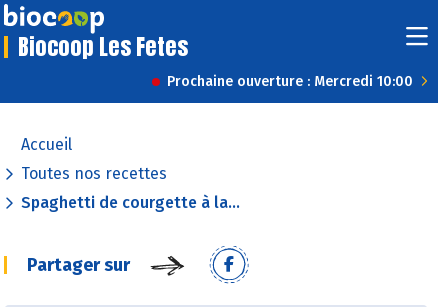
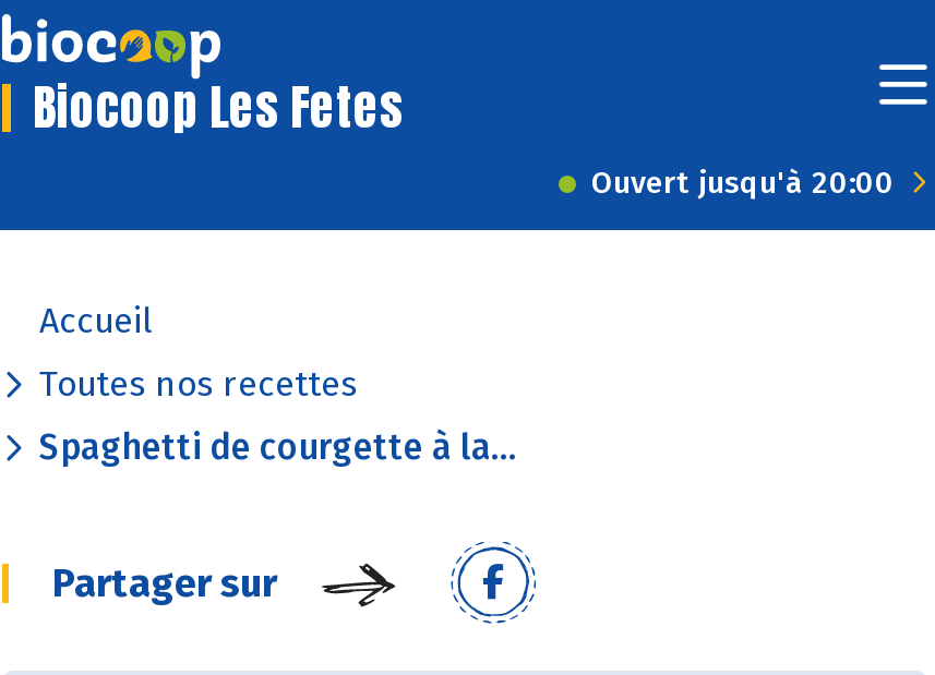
- Prochaine ouverture : Mercredi 10:00
+ Ouvert jusqu'à 20:00
